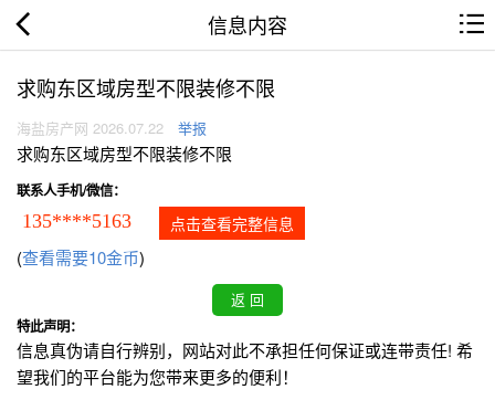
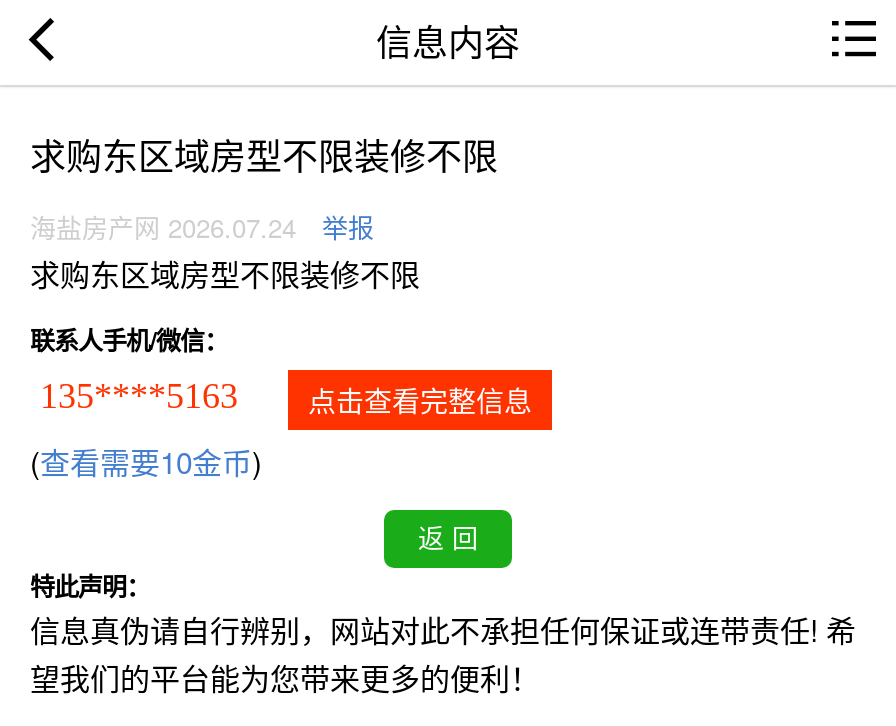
- 海盐房产网 2026.07.22 举报
+ 海盐房产网 2026.07.24 举报
